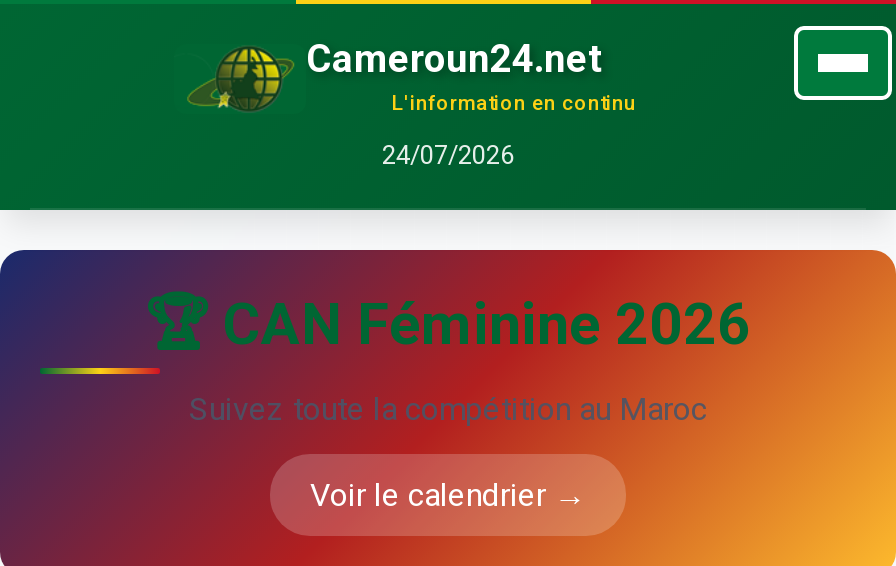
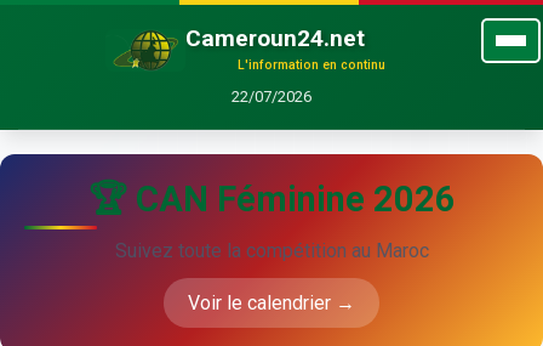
- 24/07/2026
+ 22/07/2026
